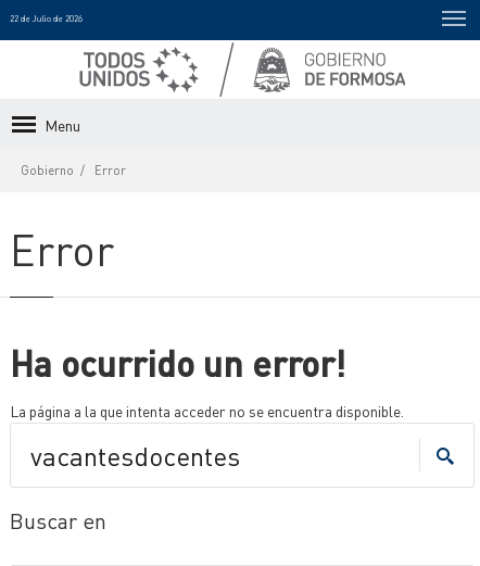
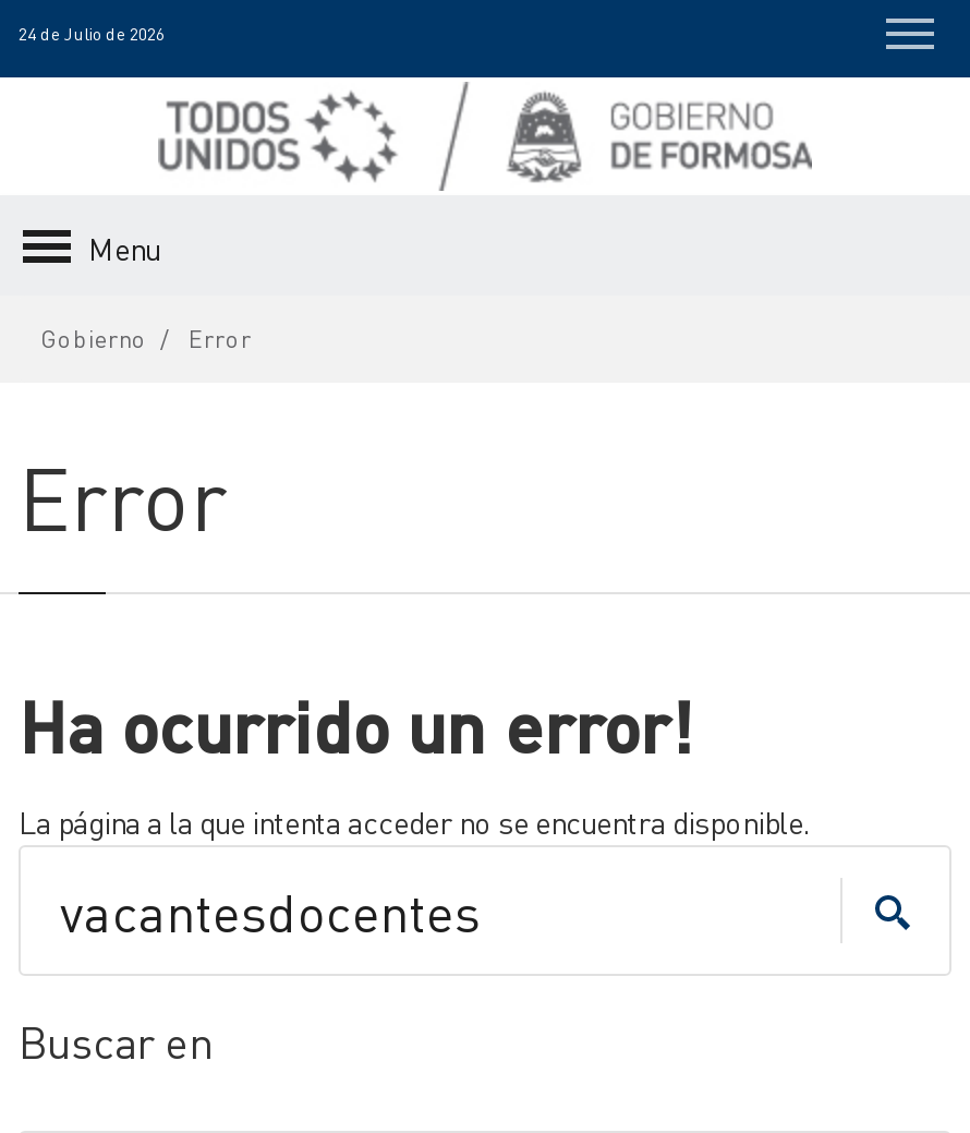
- 22 de Julio de 2026
+ 24 de Julio de 2026
